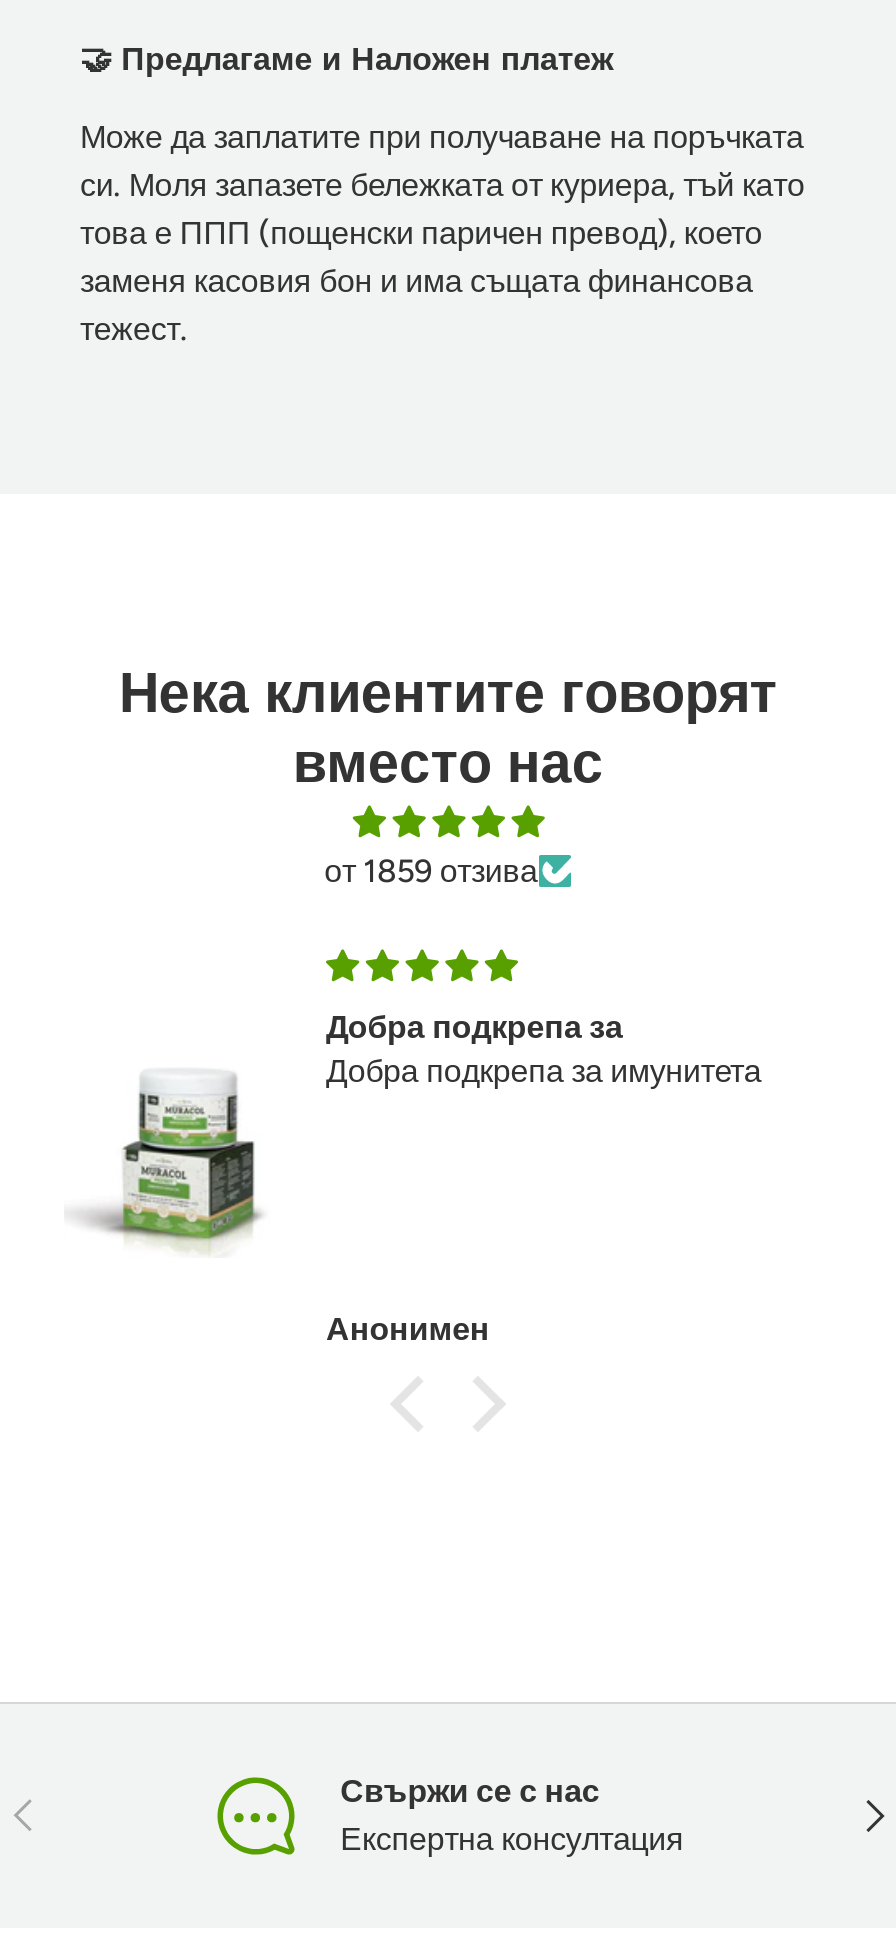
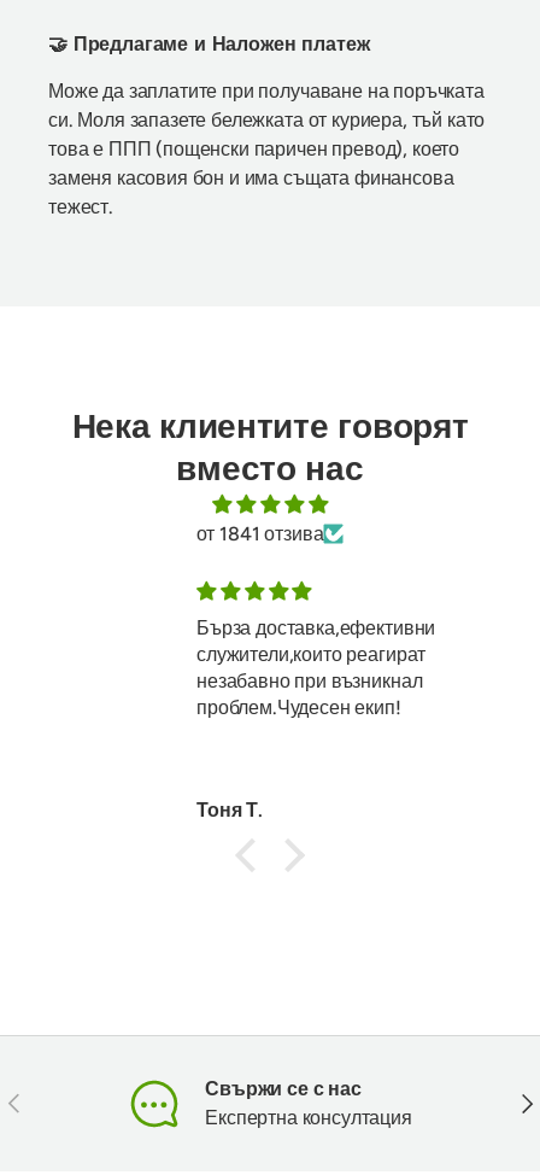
- от 1859 отзива
+ от 1841 отзива

- Добра подкрепа за
- Добра подкрепа за имунитета
+ Бърза доставка,ефективни
+ служители,които реагират
+ незабавно при възникнал
+ проблем.Чудесен екип!

- [image]

- Анонимен
+ Тоня Т.
